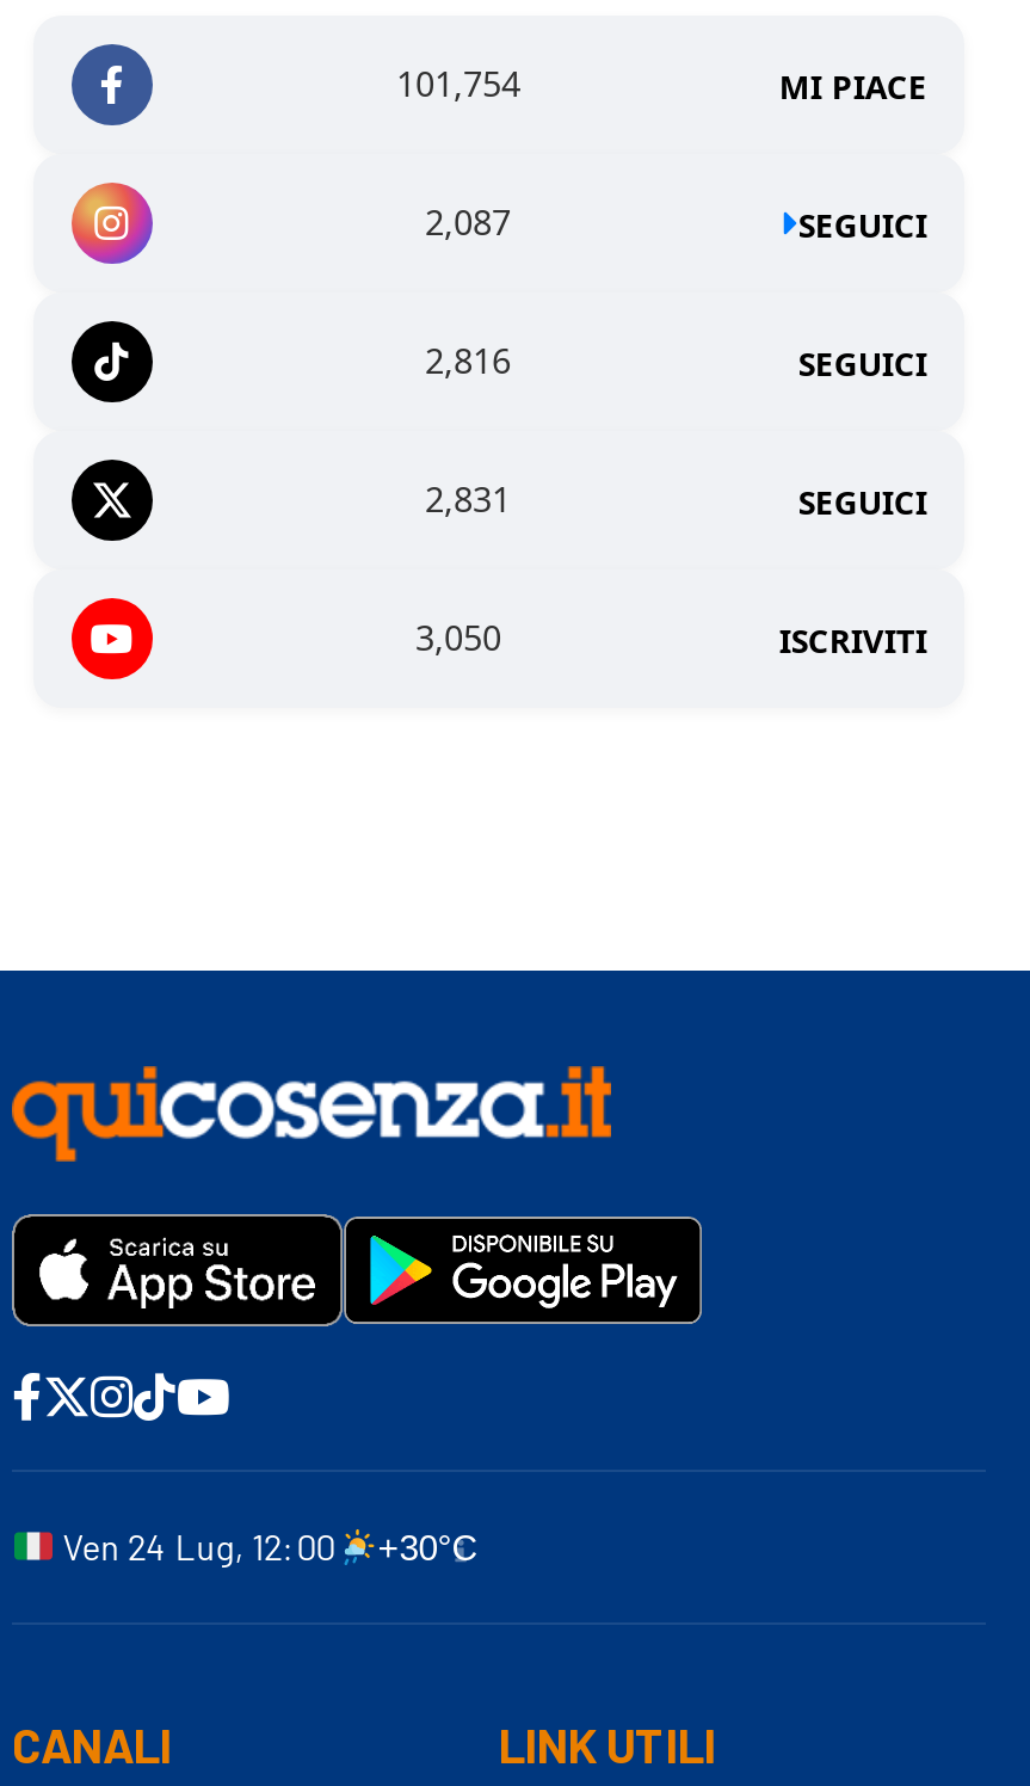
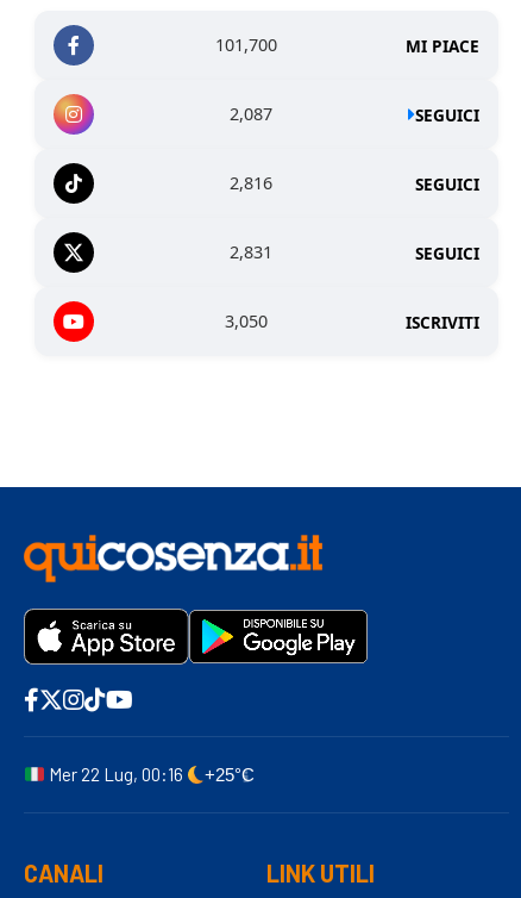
- 101,754
+ 101,700

- Ven 24 Lug, 12:00
- +30°C
+ Mer 22 Lug, 00:16
+ +25°C
